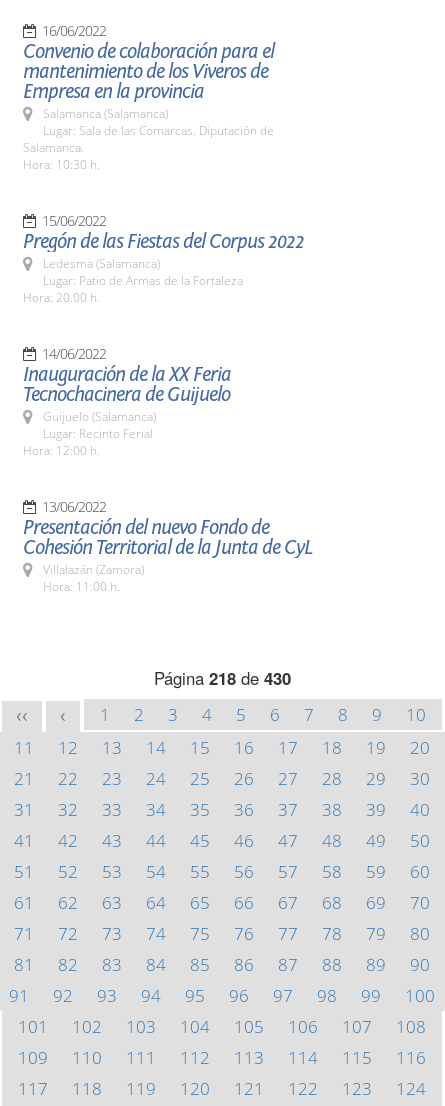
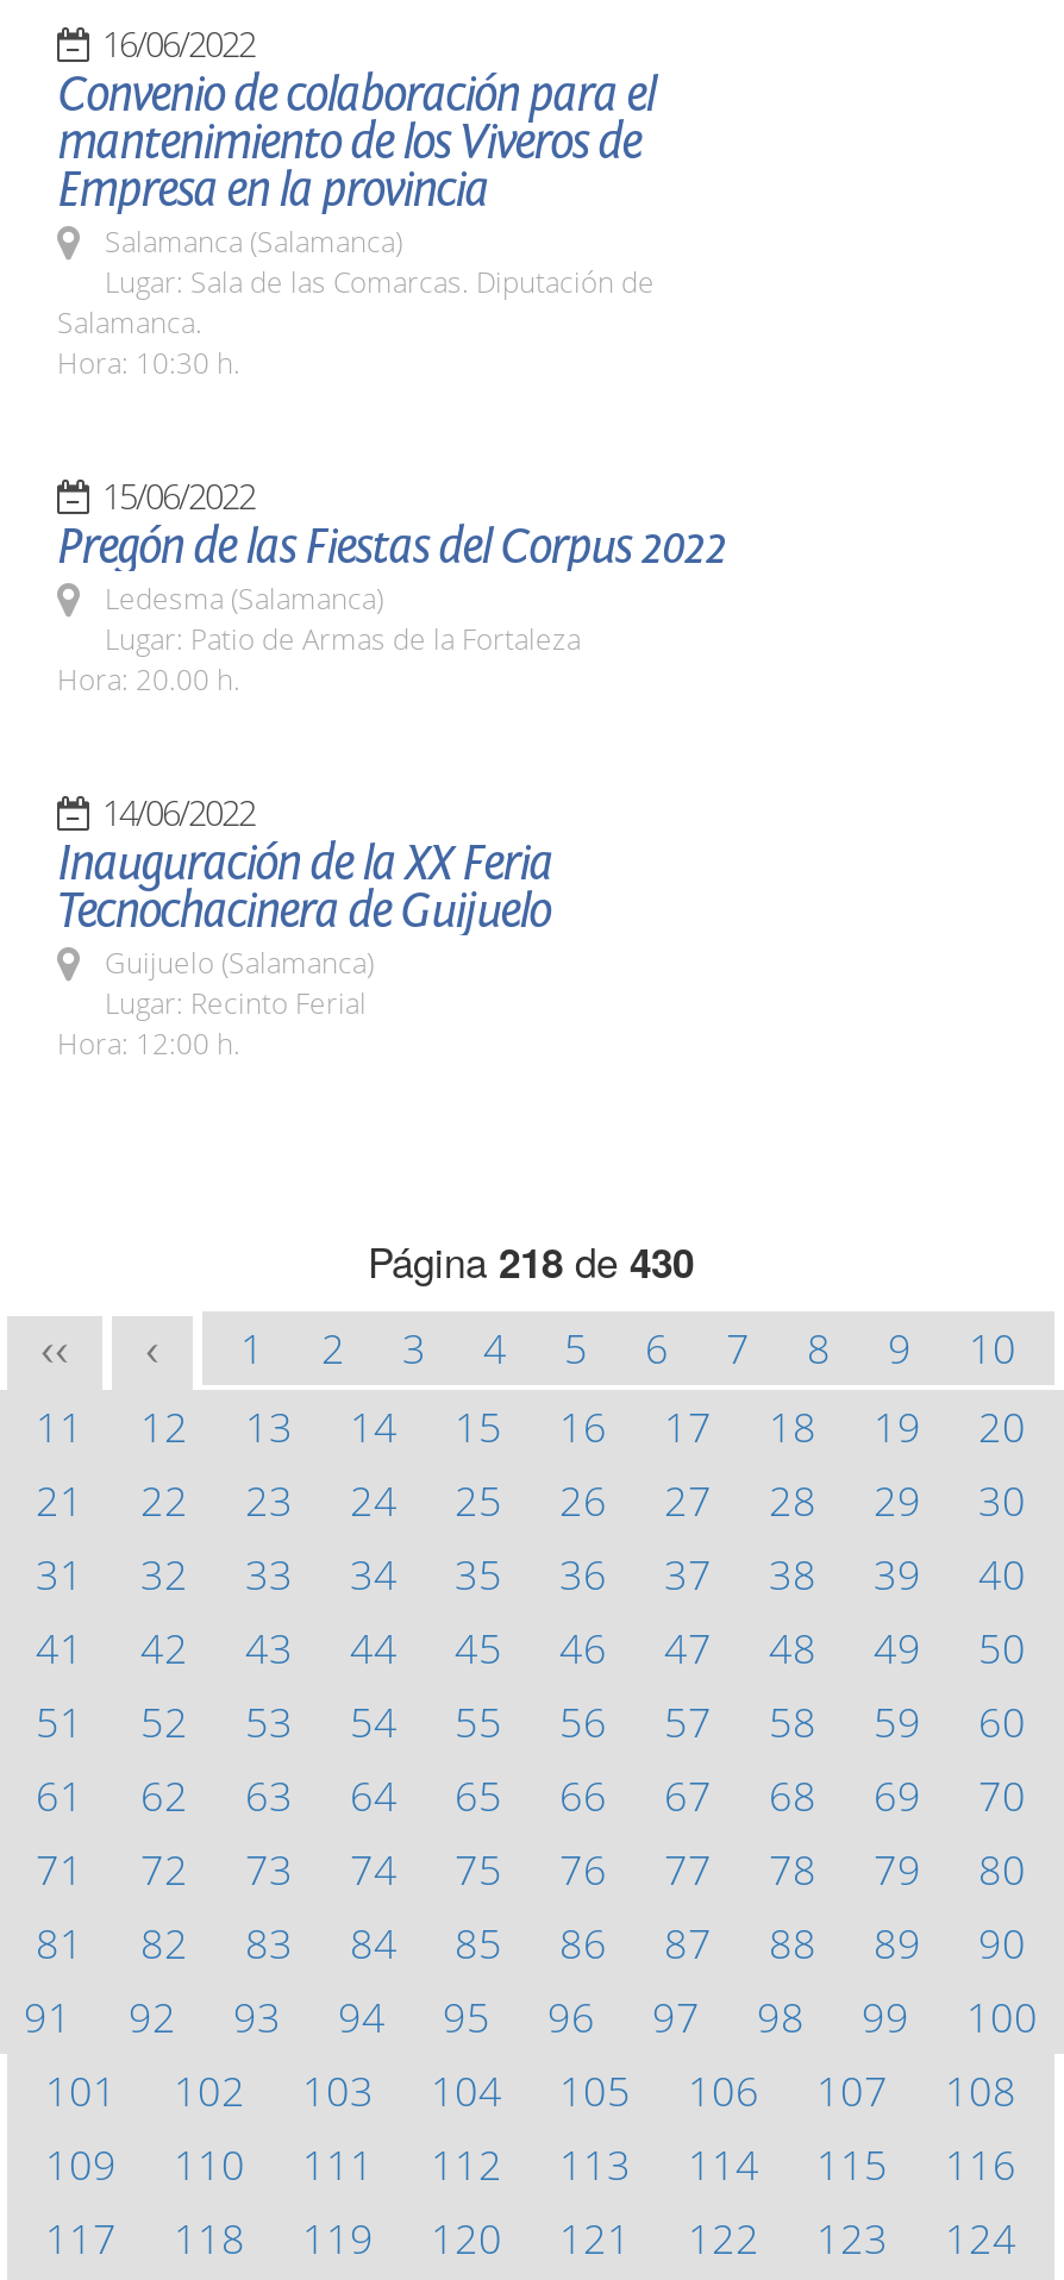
- 13/06/2022
- Presentación del nuevo Fondo de
- Cohesión Territorial de la Junta de CyL
- Villalazán (Zamora)
- Hora: 11:00 h.
